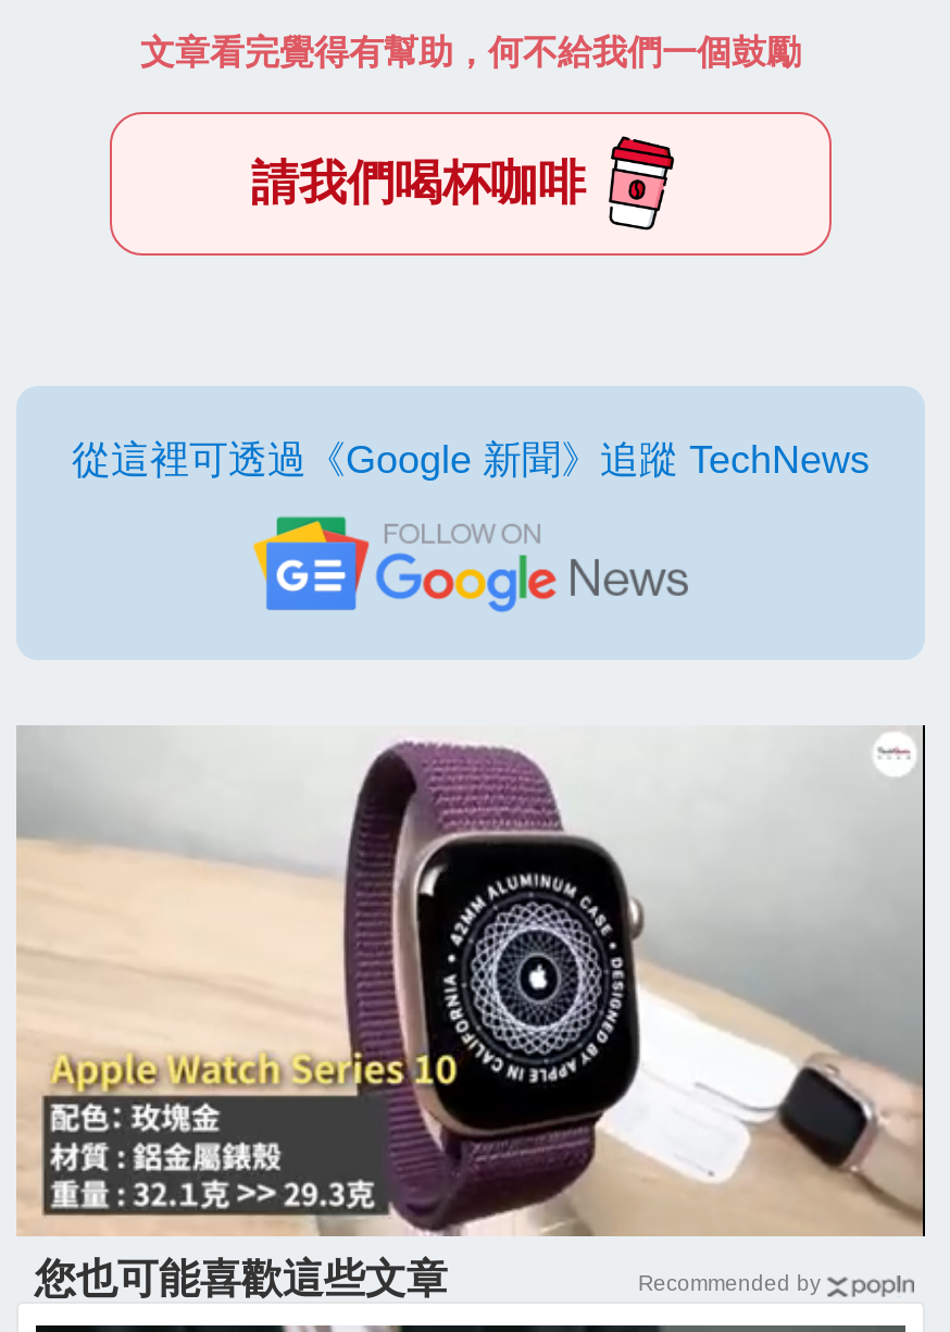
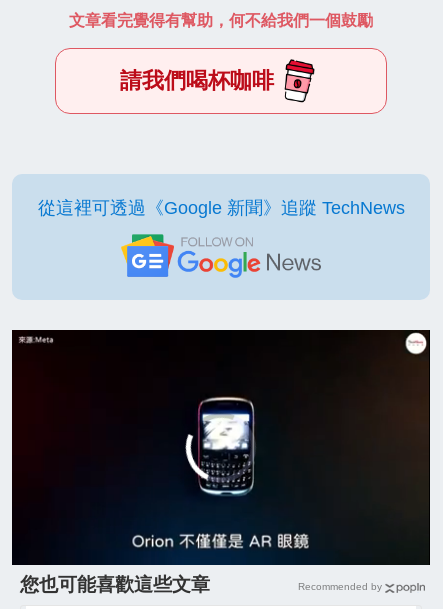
- [image]
+ [image]
